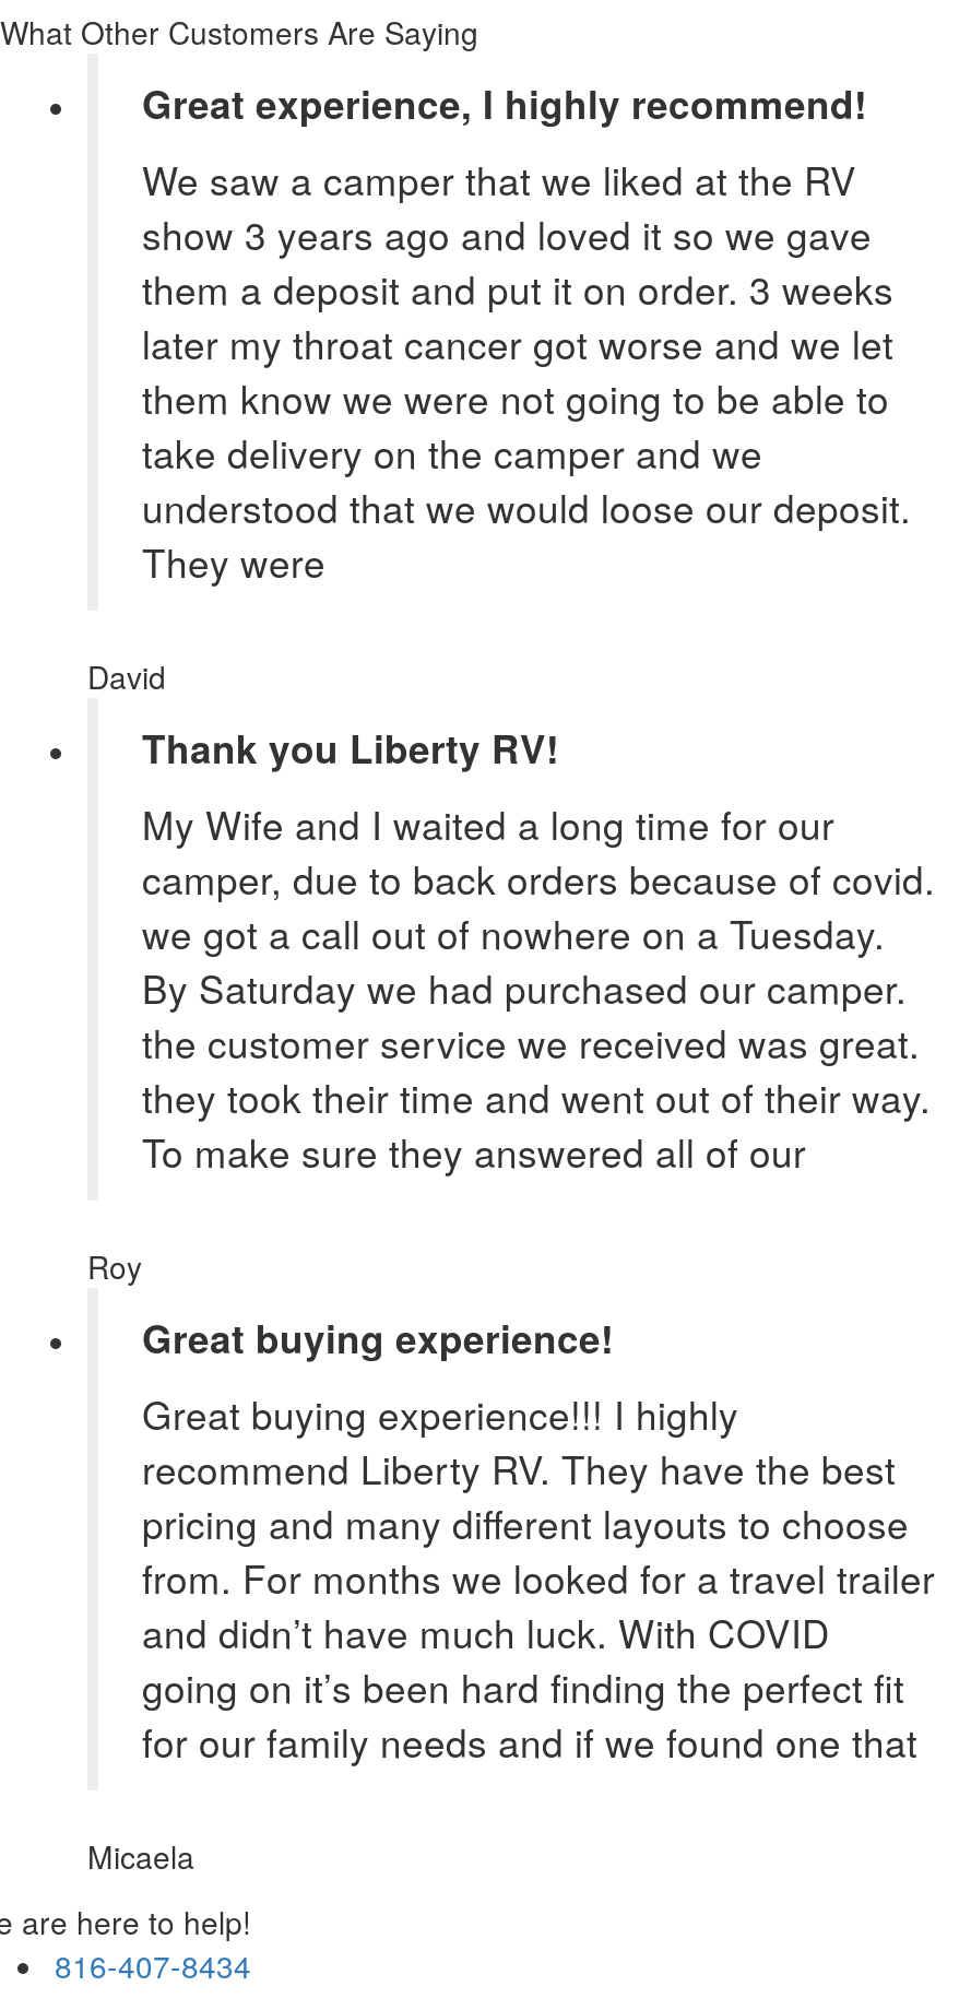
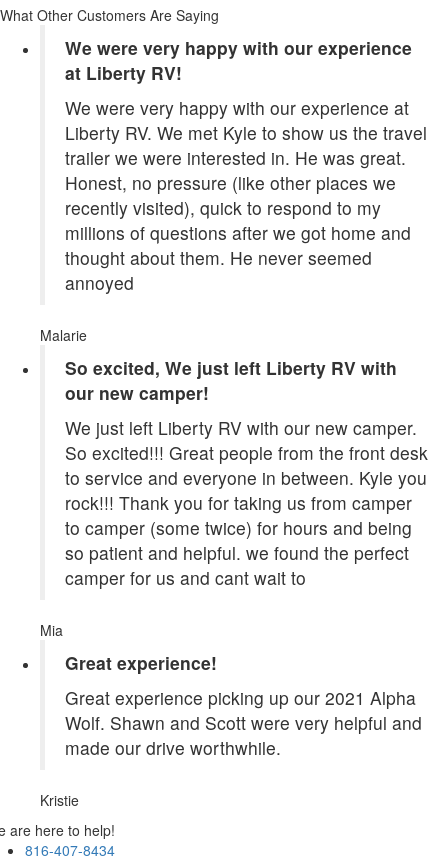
- Great experience, I highly recommend!
- We saw a camper that we liked at the RV
- show 3 years ago and loved it so we gave
- them a deposit and put it on order. 3 weeks
- later my throat cancer got worse and we let
- them know we were not going to be able to
- take delivery on the camper and we
- understood that we would loose our deposit.
- They were
+ We were very happy with our experience
+ at Liberty RV!
+ We were very happy with our experience at
+ Liberty RV. We met Kyle to show us the travel
+ trailer we were interested in. He was great.
+ Honest, no pressure (like other places we
+ recently visited), quick to respond to my
+ millions of questions after we got home and
+ thought about them. He never seemed
+ annoyed

- David
- Thank you Liberty RV!
- My Wife and I waited a long time for our
- camper, due to back orders because of covid.
- we got a call out of nowhere on a Tuesday.
- By Saturday we had purchased our camper.
- the customer service we received was great.
- they took their time and went out of their way.
- To make sure they answered all of our
+ Malarie
+ So excited, We just left Liberty RV with
+ our new camper!
+ We just left Liberty RV with our new camper.
+ So excited!!! Great people from the front desk
+ to service and everyone in between. Kyle you
+ rock!!! Thank you for taking us from camper
+ to camper (some twice) for hours and being
+ so patient and helpful. we found the perfect
+ camper for us and cant wait to

- Roy
- Great buying experience!
- Great buying experience!!! I highly
- recommend Liberty RV. They have the best
- pricing and many different layouts to choose
- from. For months we looked for a travel trailer
- and didn’t have much luck. With COVID
- going on it’s been hard finding the perfect fit
- for our family needs and if we found one that
+ Mia
+ Great experience!
+ Great experience picking up our 2021 Alpha
+ Wolf. Shawn and Scott were very helpful and
+ made our drive worthwhile.

- Micaela
+ Kristie
